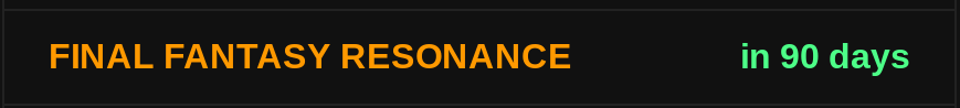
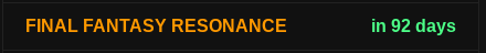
- in 90 days
+ in 92 days
